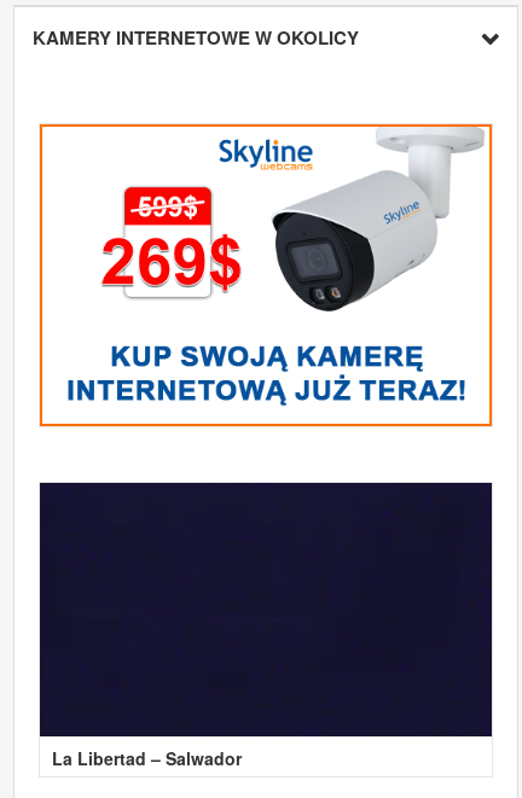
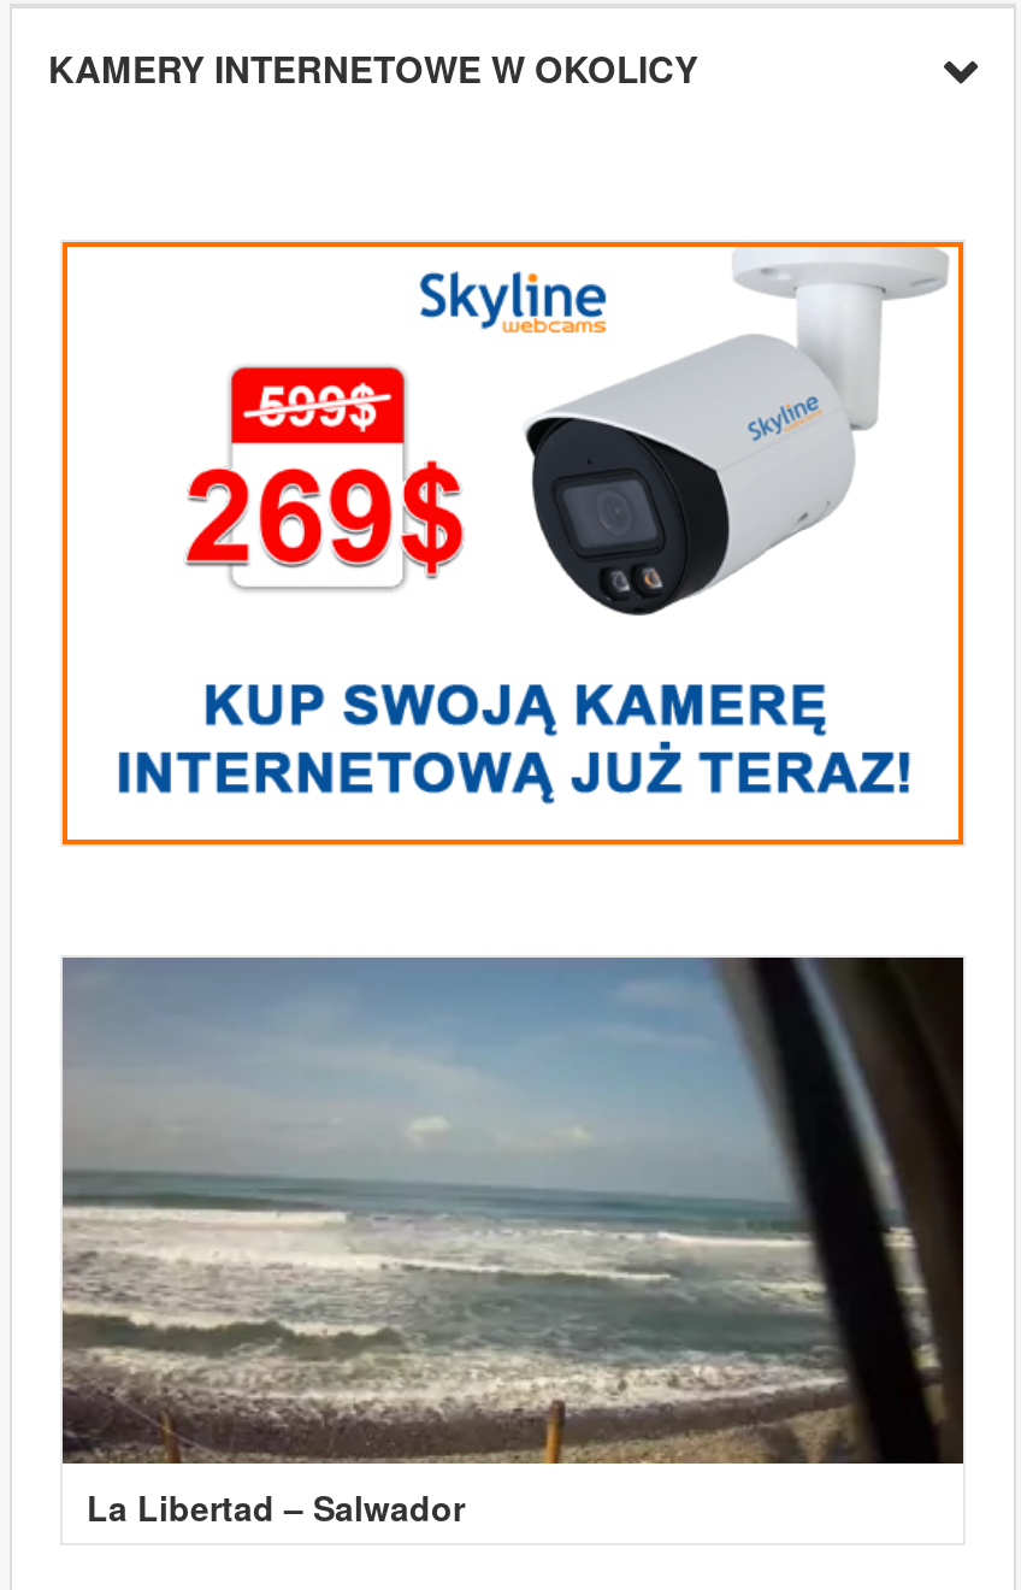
+ [image]
